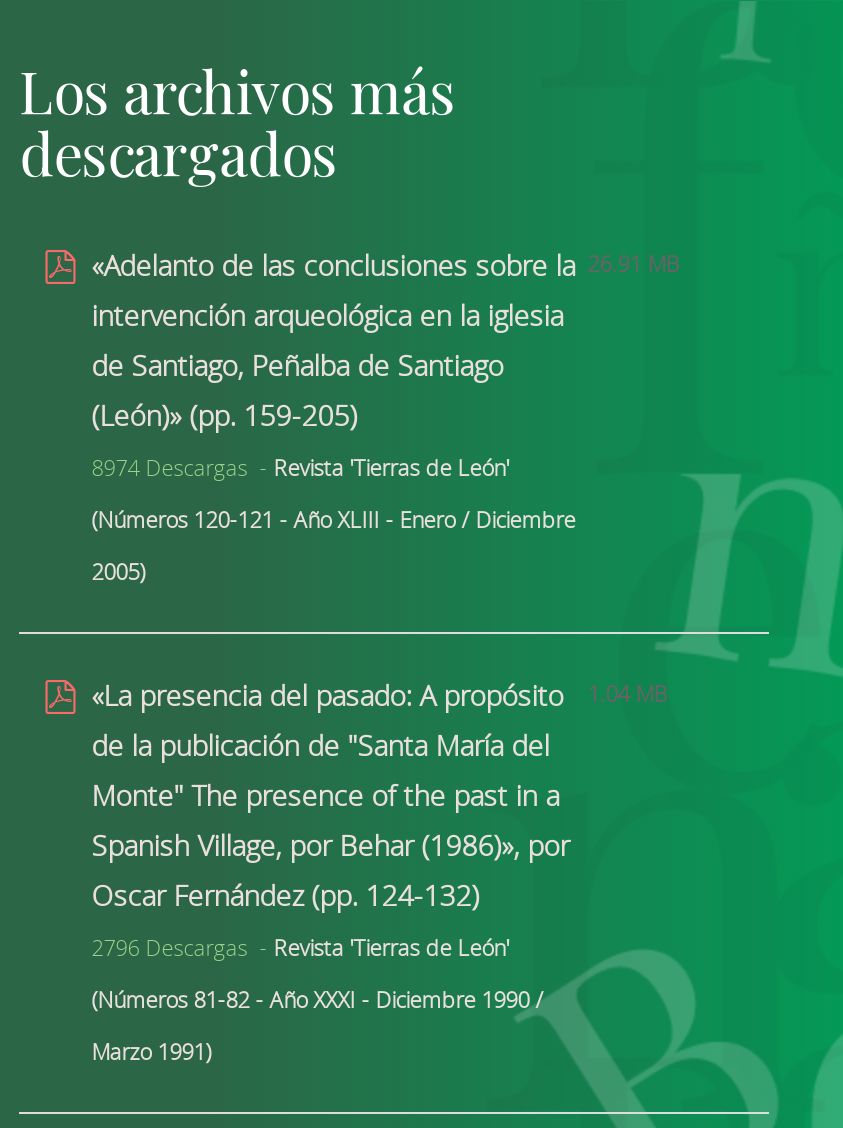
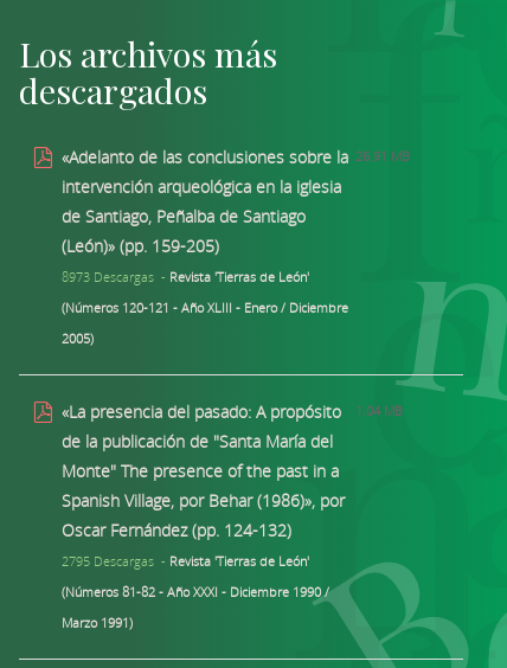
- 8974 Descargas - Revista 'Tierras de León'
+ 8973 Descargas - Revista 'Tierras de León'

- 2796 Descargas - Revista 'Tierras de León'
+ 2795 Descargas - Revista 'Tierras de León'
